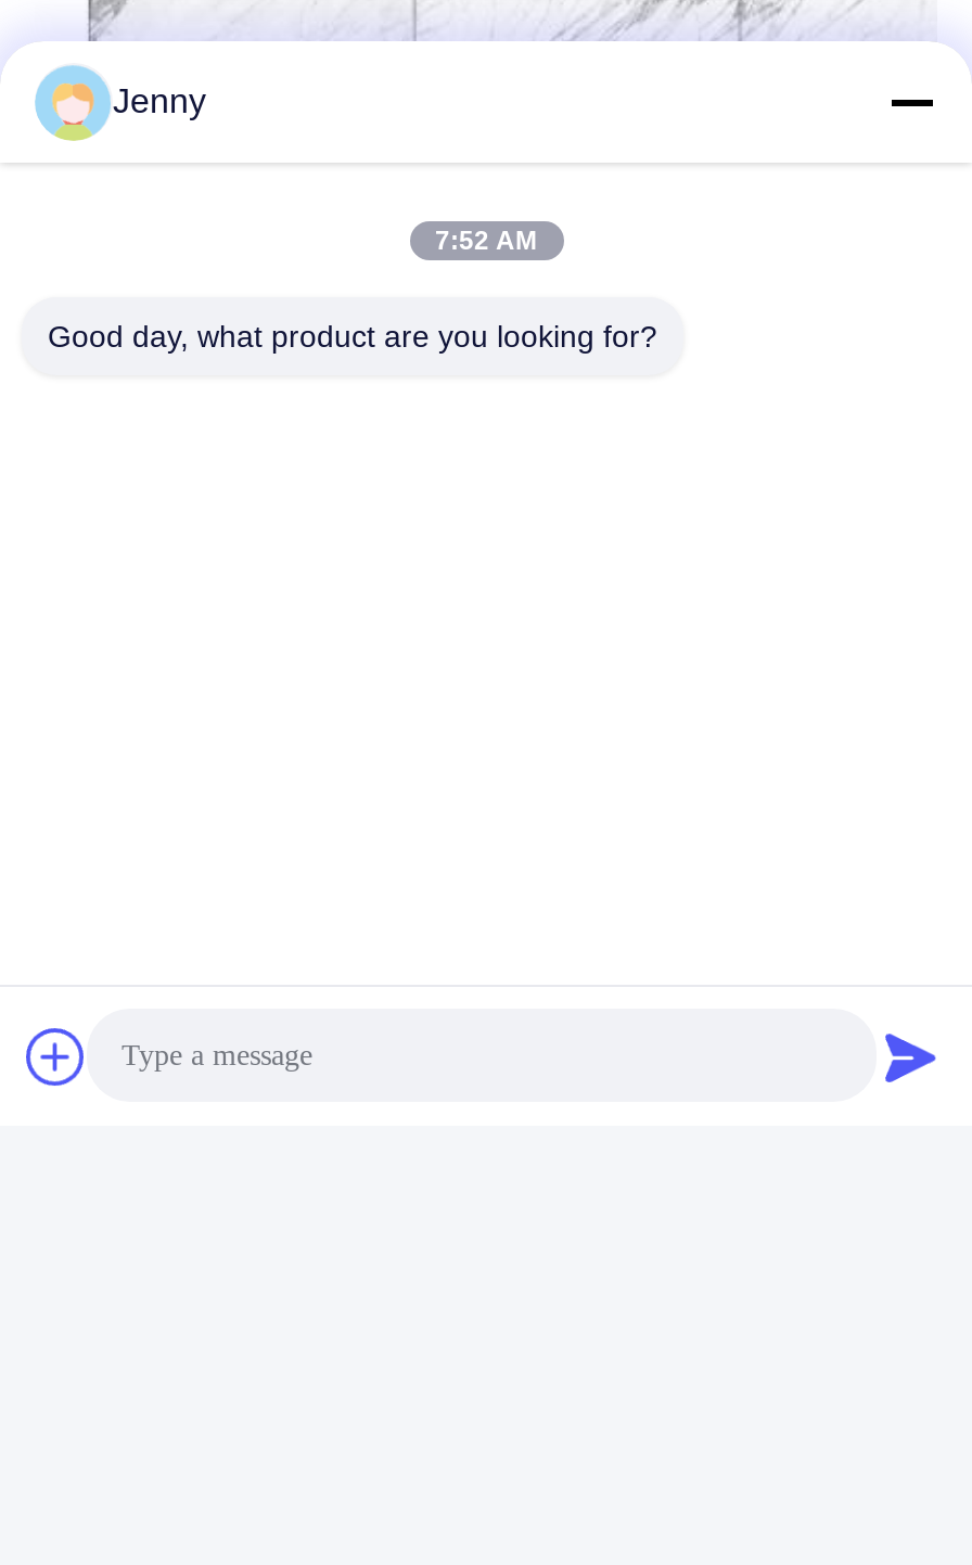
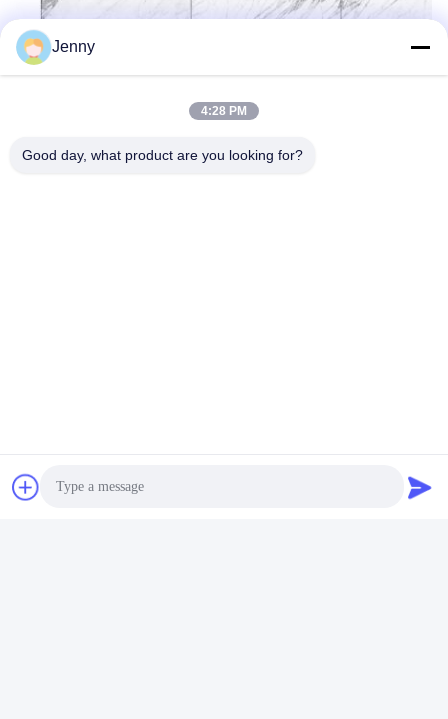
- 7:52 AM
+ 4:28 PM
